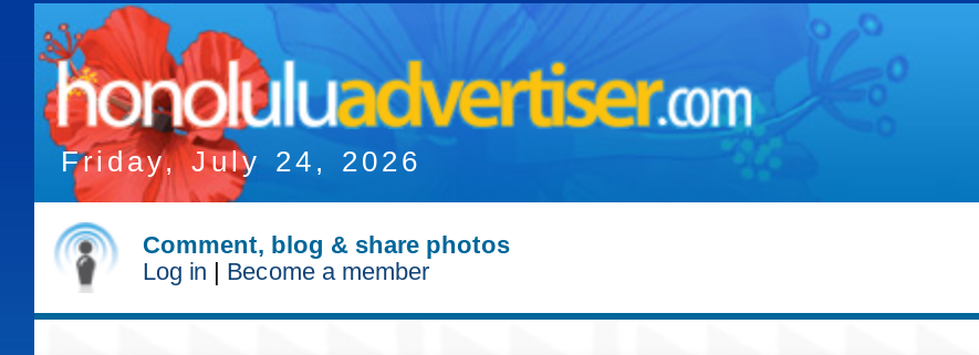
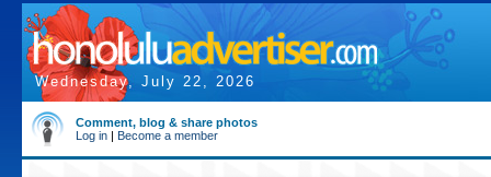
- Friday, July 24, 2026
+ Wednesday, July 22, 2026
